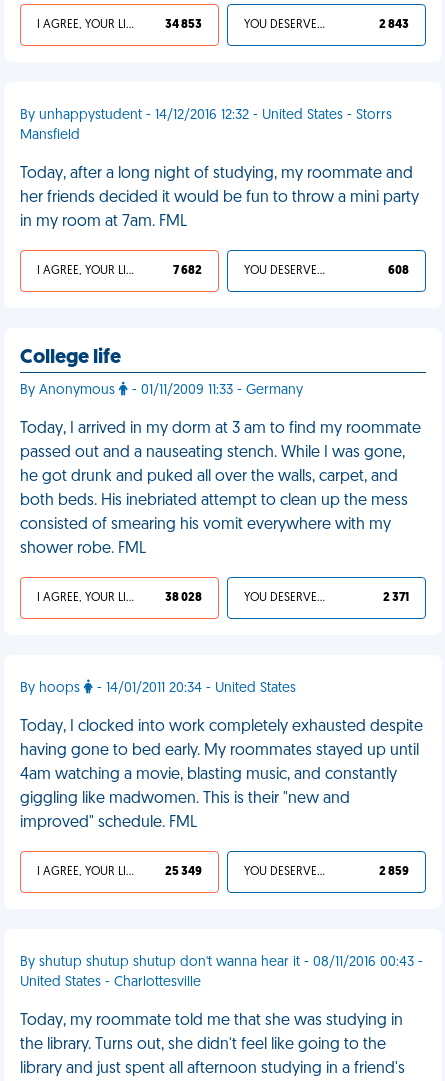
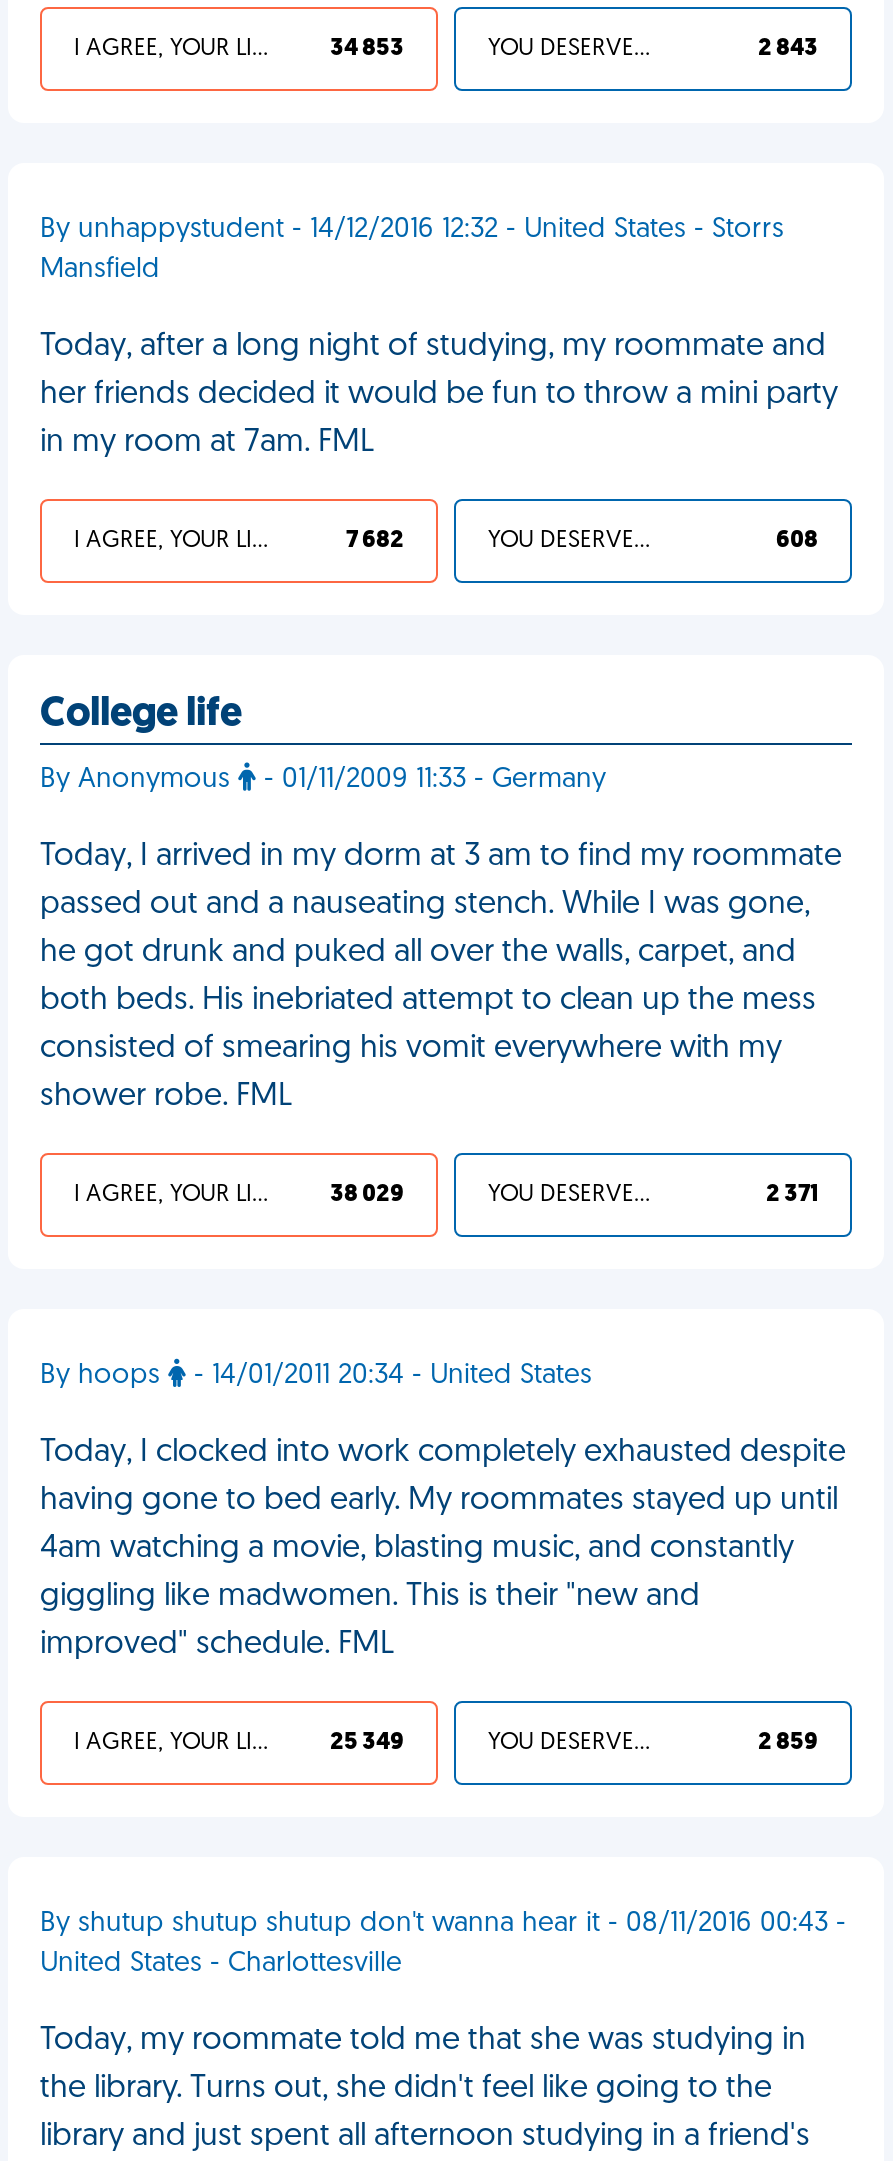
- 38 028
+ 38 029
